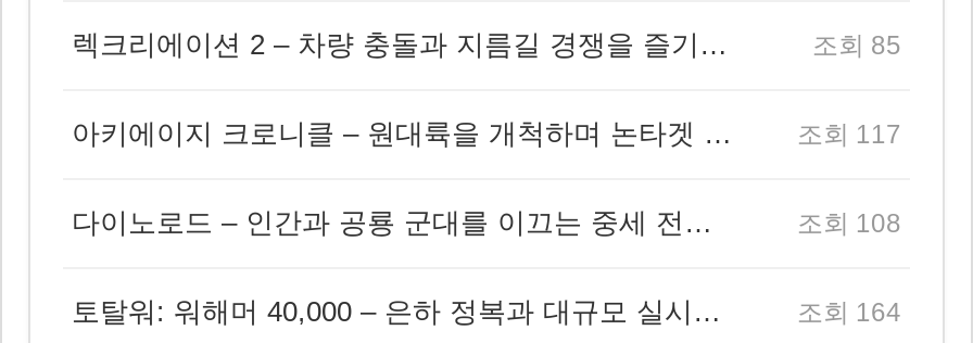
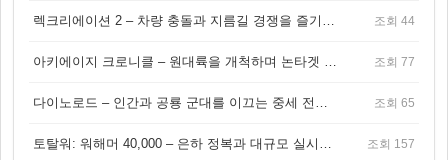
- 조회 85
+ 조회 44

- 조회 117
+ 조회 77

- 조회 108
+ 조회 65

- 조회 164
+ 조회 157
